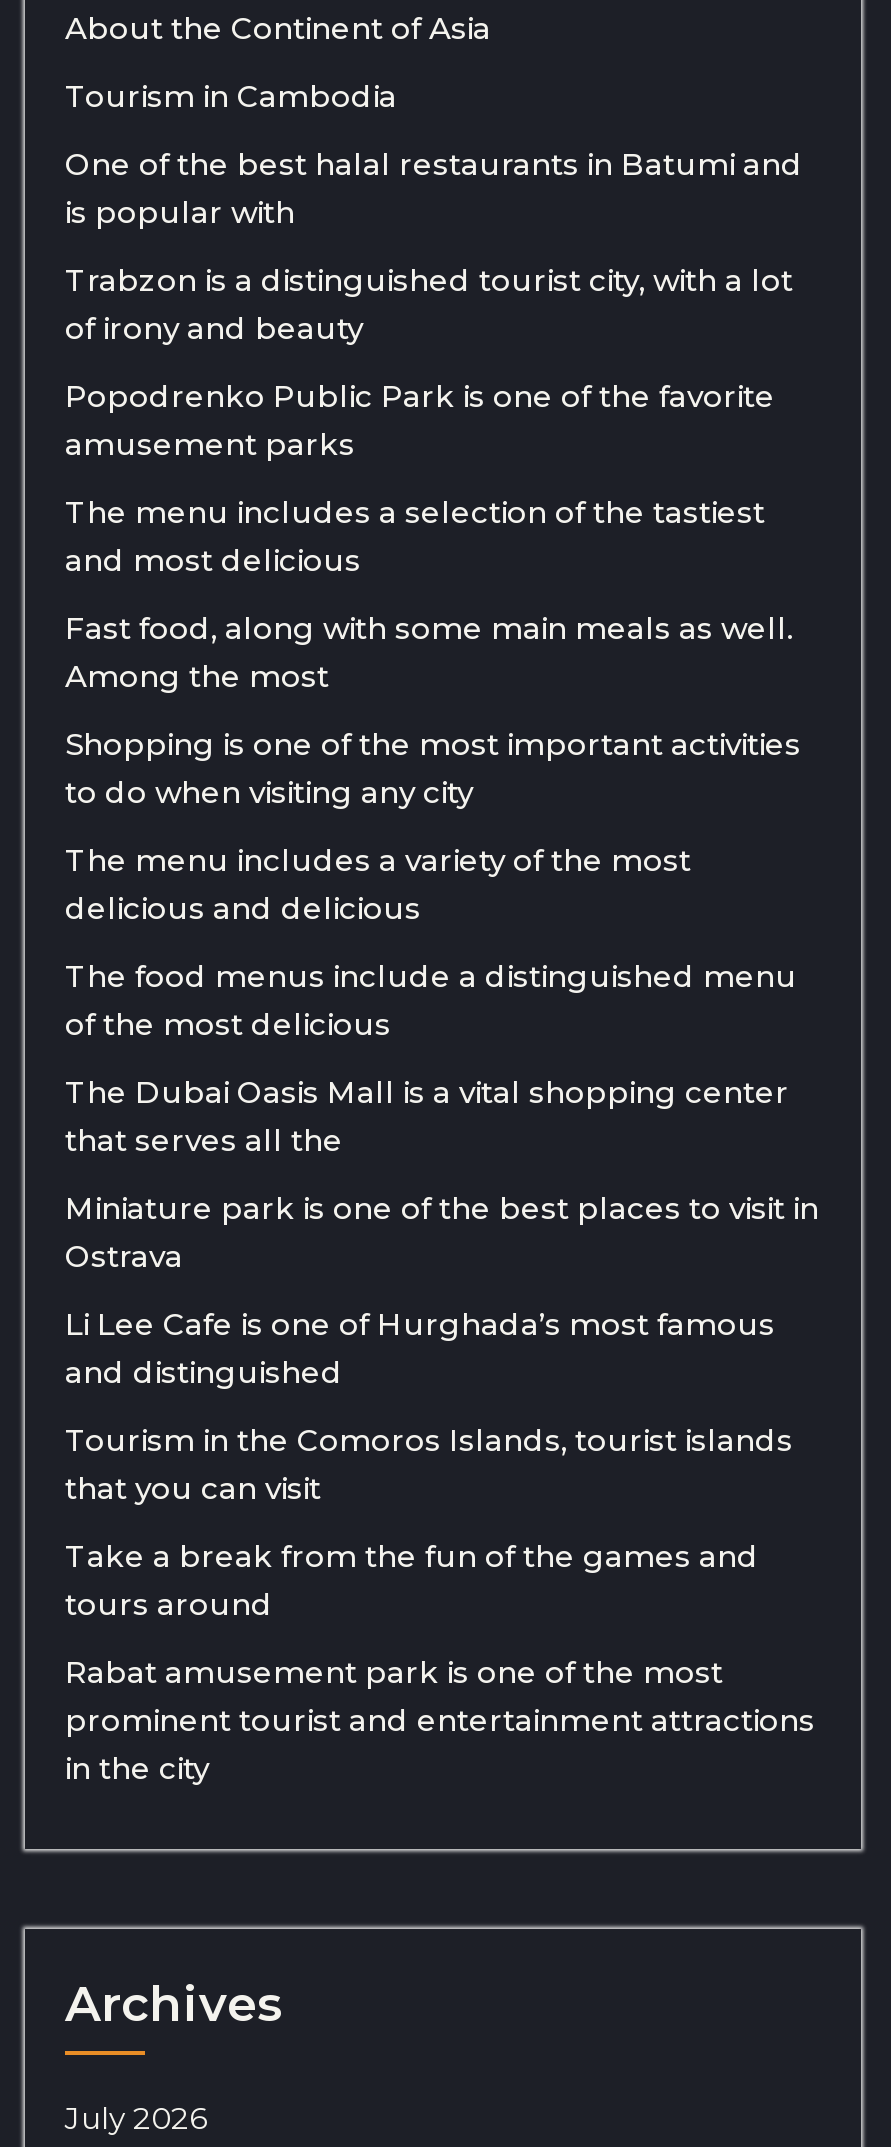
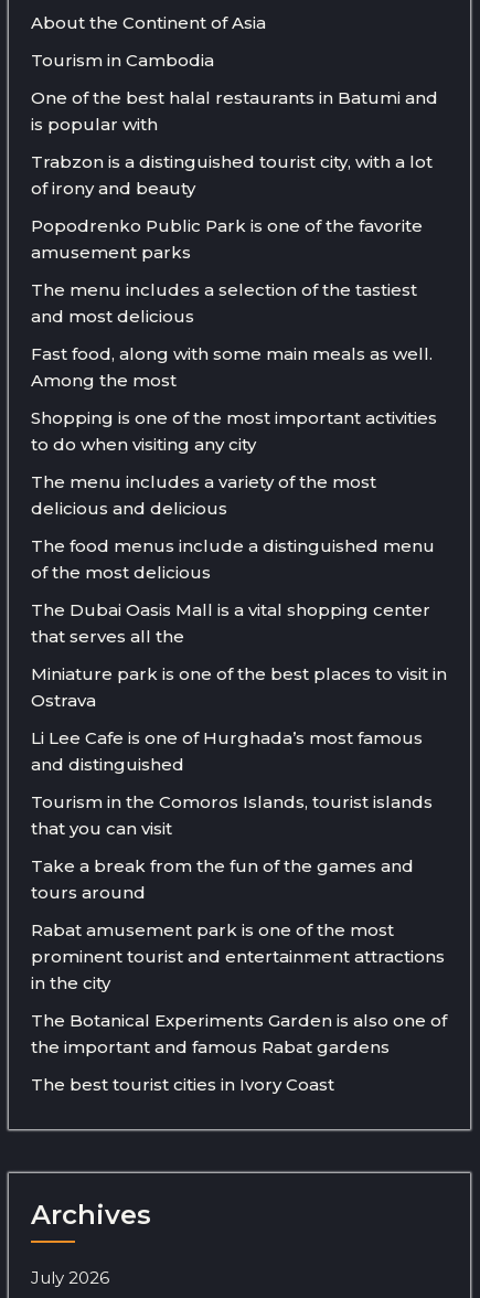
+ The Botanical Experiments Garden is also one of
+ the important and famous Rabat gardens
+ The best tourist cities in Ivory Coast
